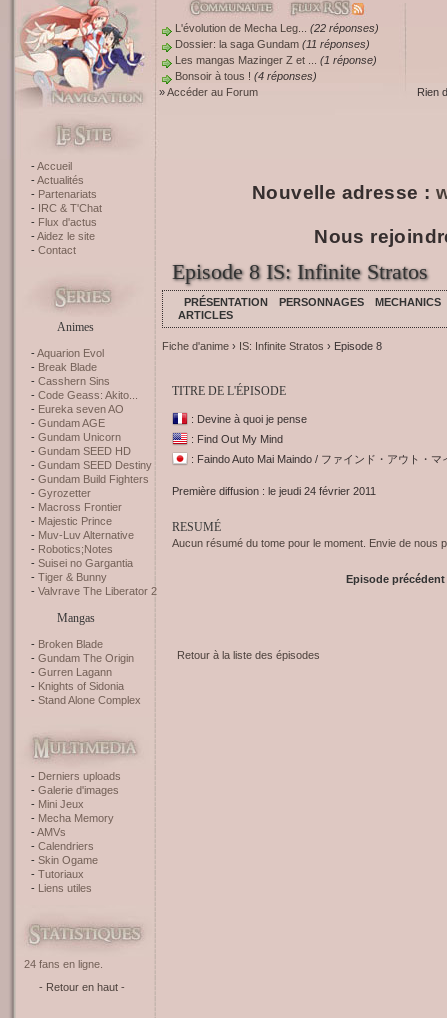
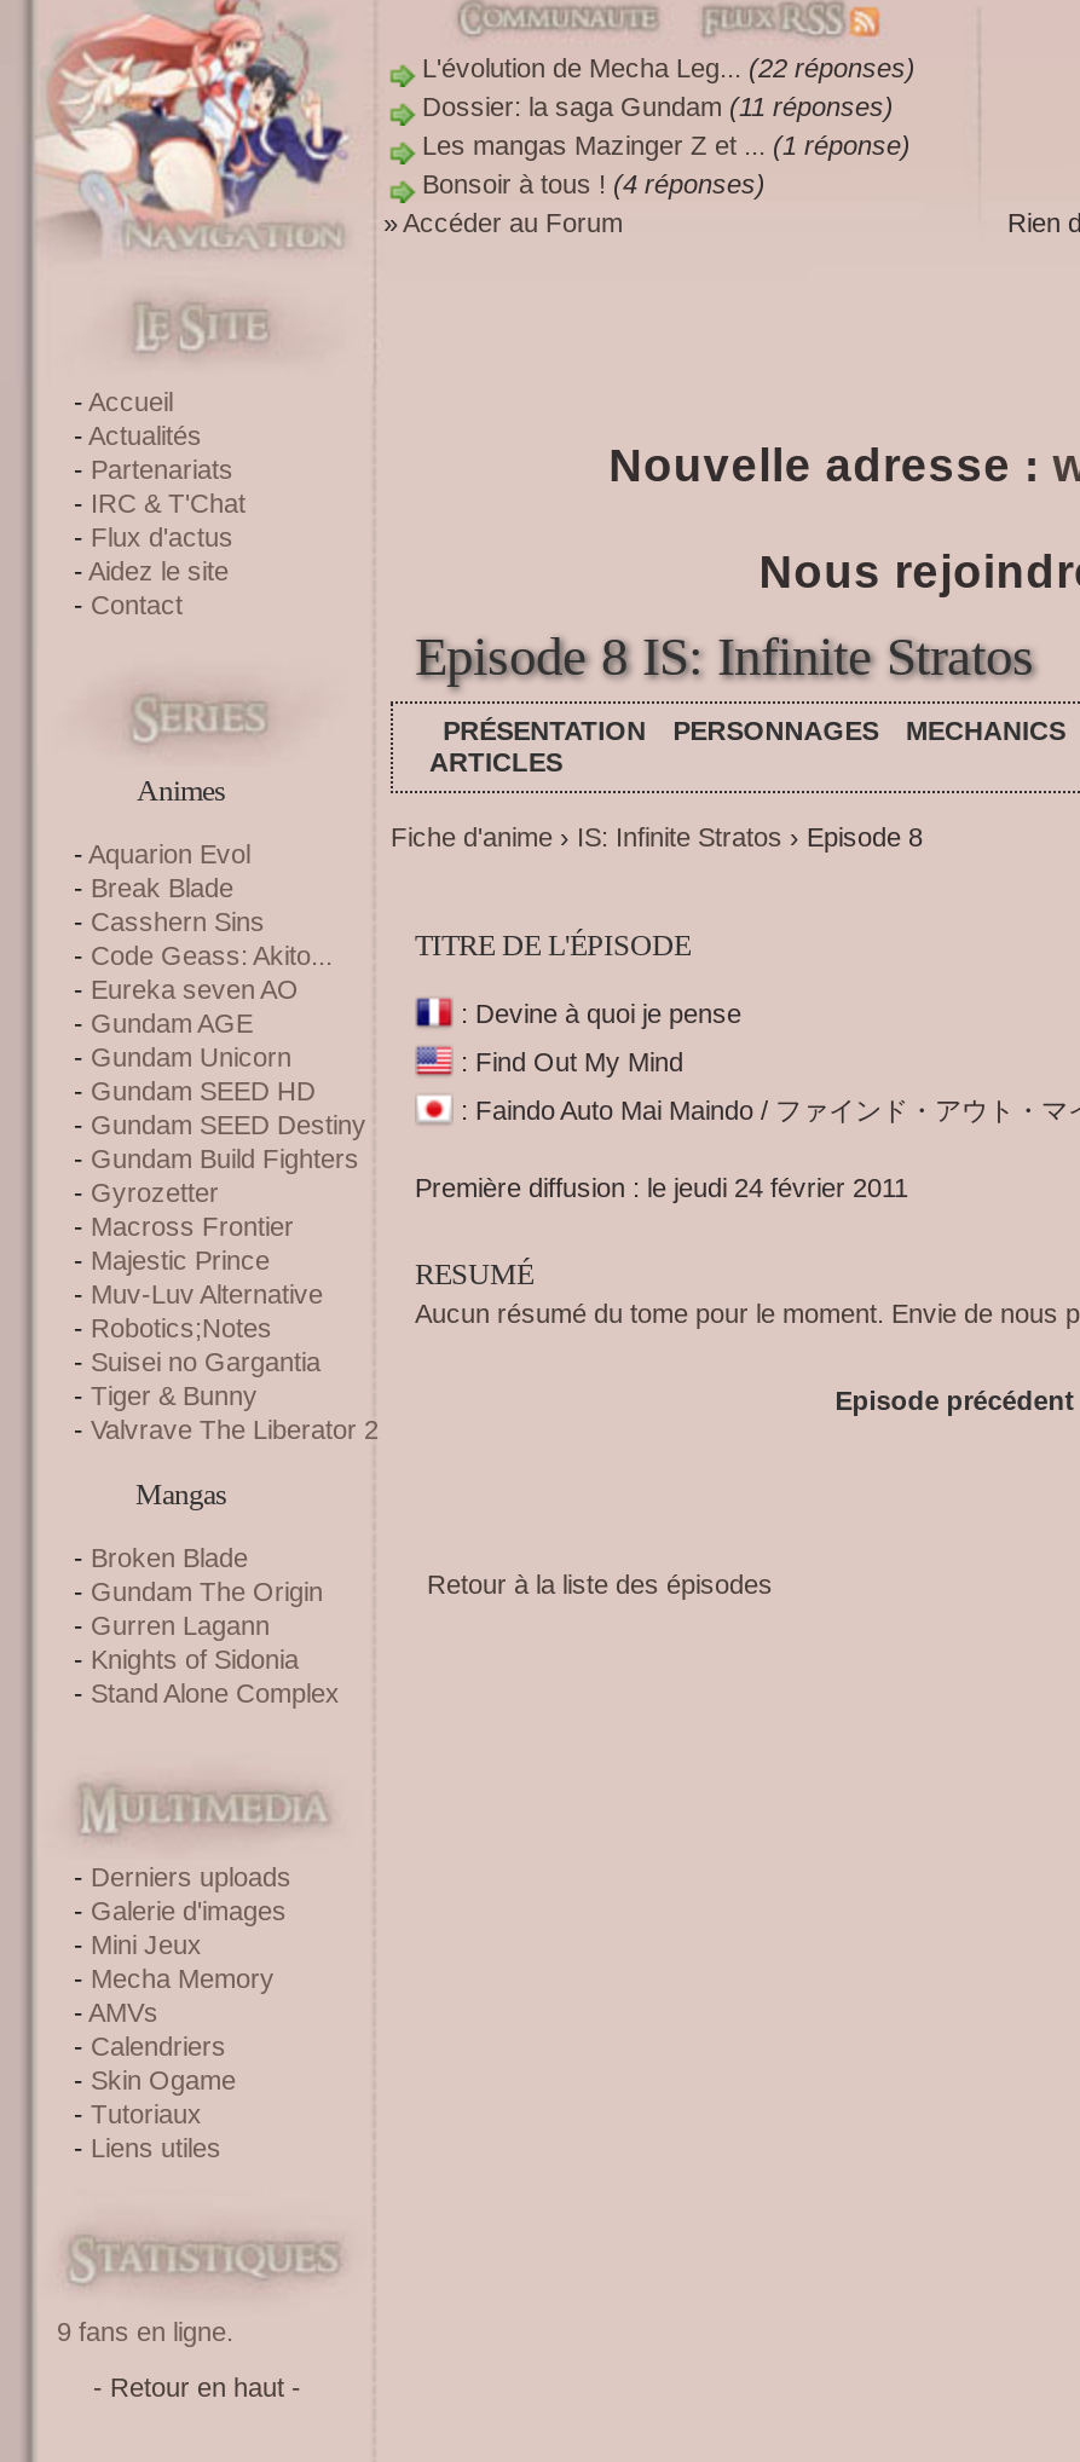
- 24 fans en ligne.
+ 9 fans en ligne.
